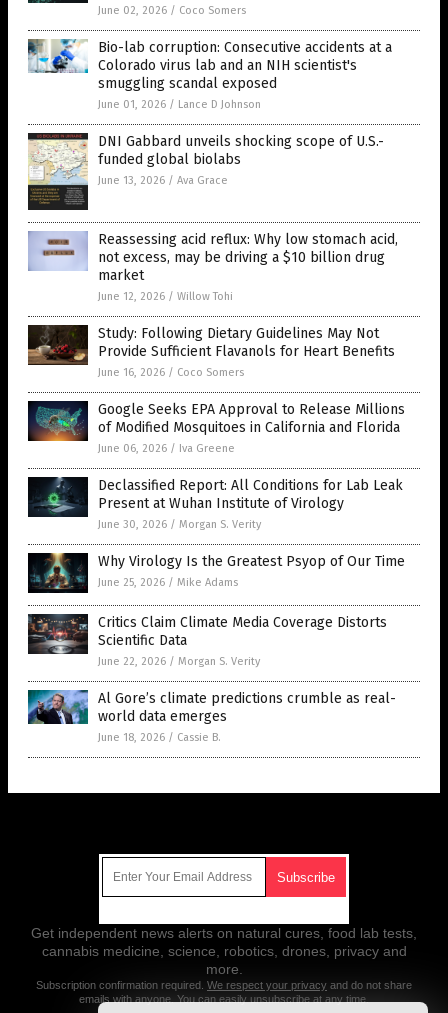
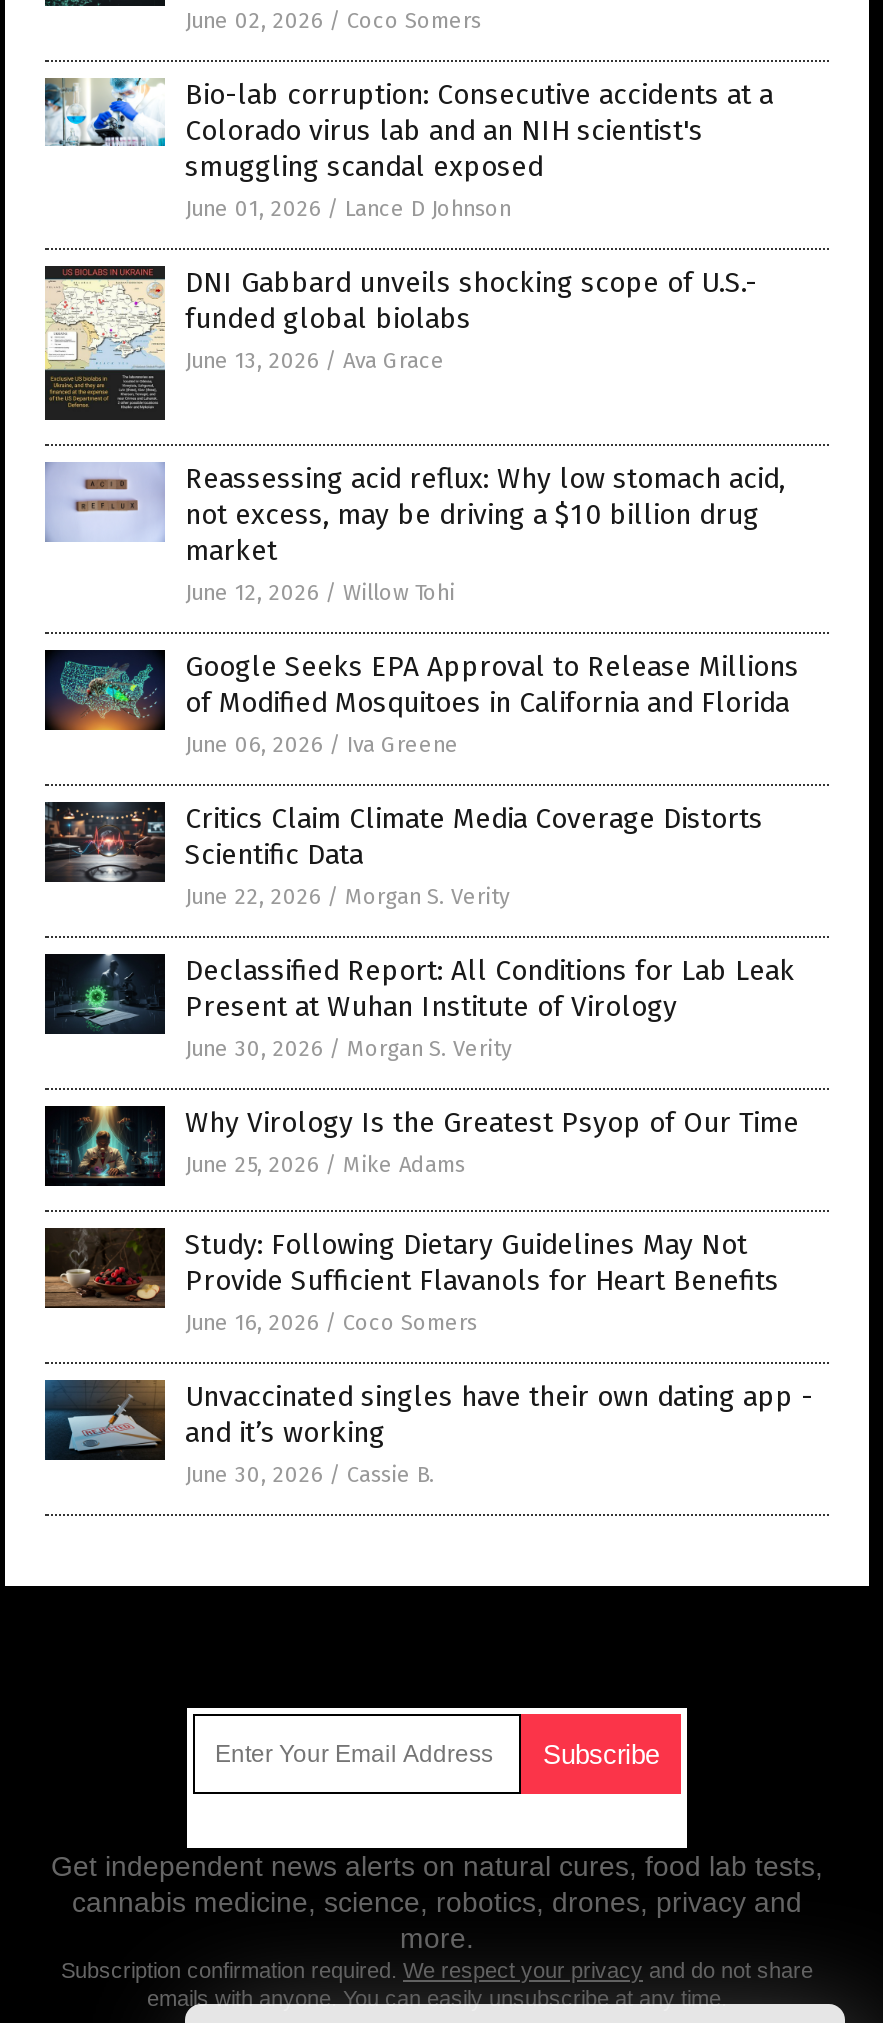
moved down: [image] | Study: Following Dietary Guidelines May Not | Provide Sufficient Flavanols for Heart Benefits | June 16, 2026 / Coco Somers

moved up: [image] | Google Seeks EPA Approval to Release Millions | of Modified Mosquitoes in California and Florida | June 06, 2026 / Iva Greene

moved up: [image]

moved up: [image] | Critics Claim Climate Media Coverage Distorts | Scientific Data | June 22, 2026 / Morgan S. Verity

- [image]
- Al Gore’s climate predictions crumble as real-
- world data emerges
- June 18, 2026 / Cassie B.
+ [image]
+ Unvaccinated singles have their own dating app -
+ and it’s working
+ June 30, 2026 / Cassie B.
